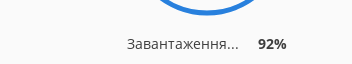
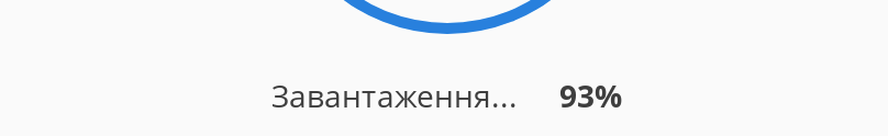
- Завантаження... 92%
+ Завантаження... 93%
